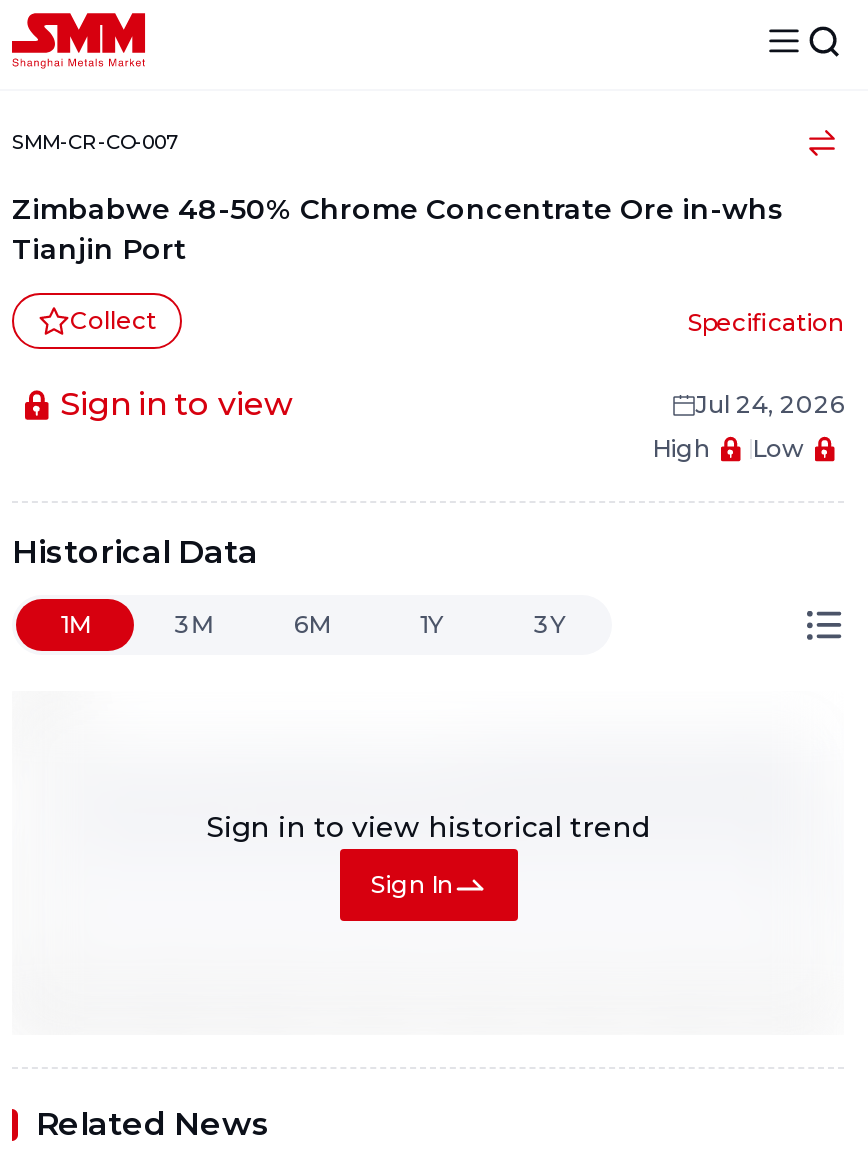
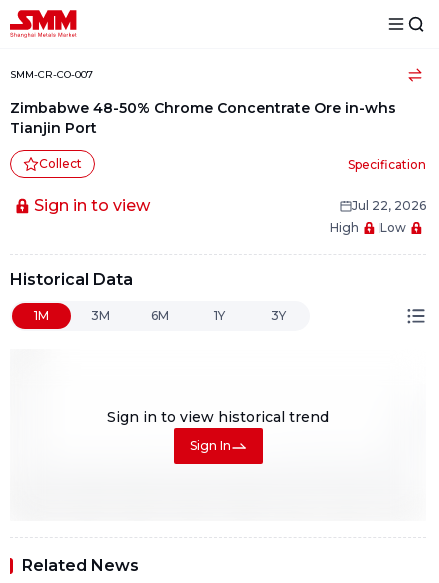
- Jul 24, 2026
+ Jul 22, 2026
